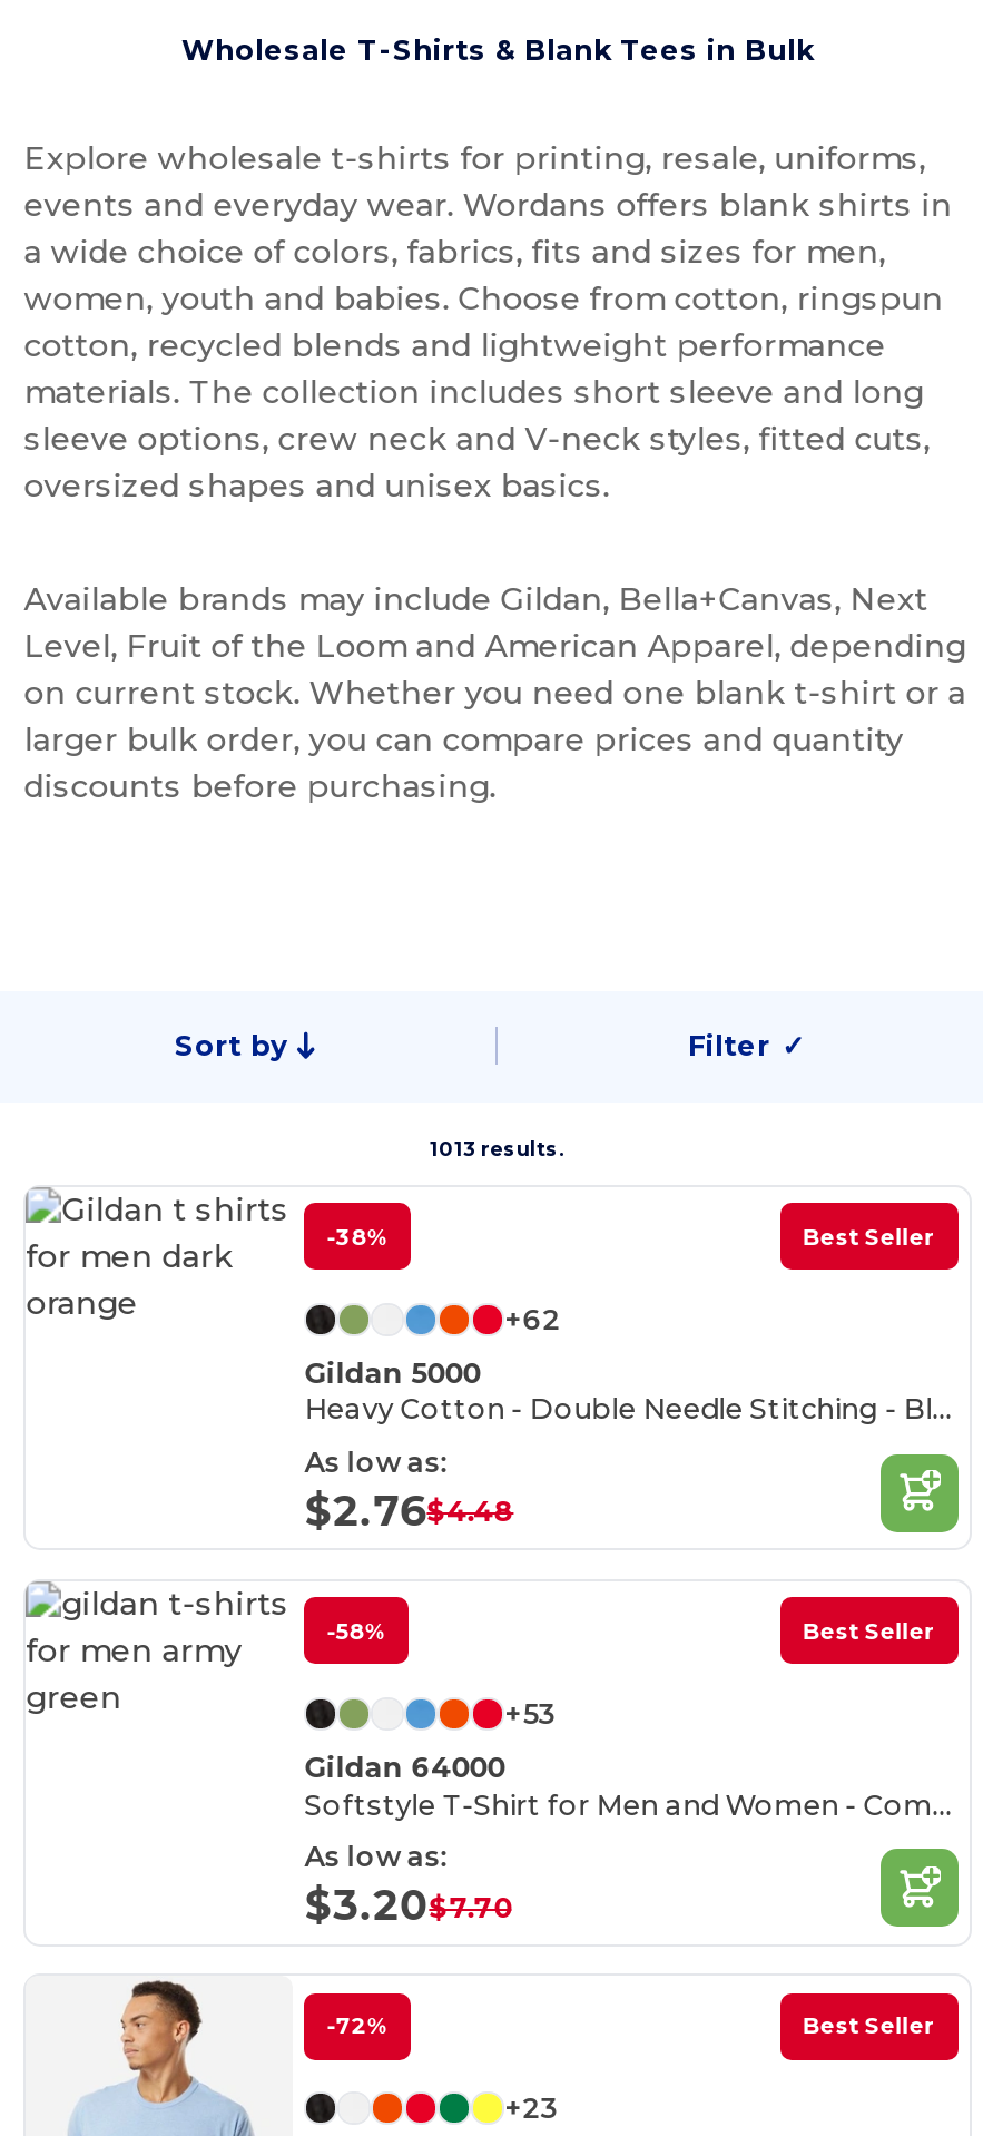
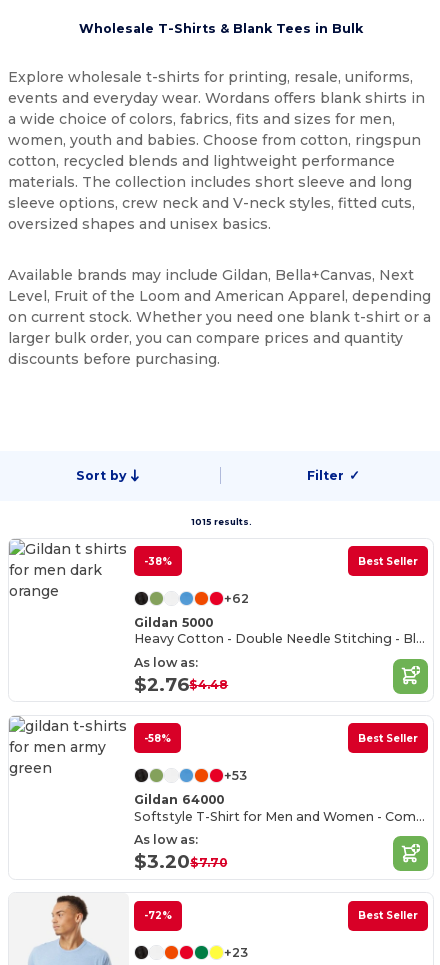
- 1013 results.
+ 1015 results.
